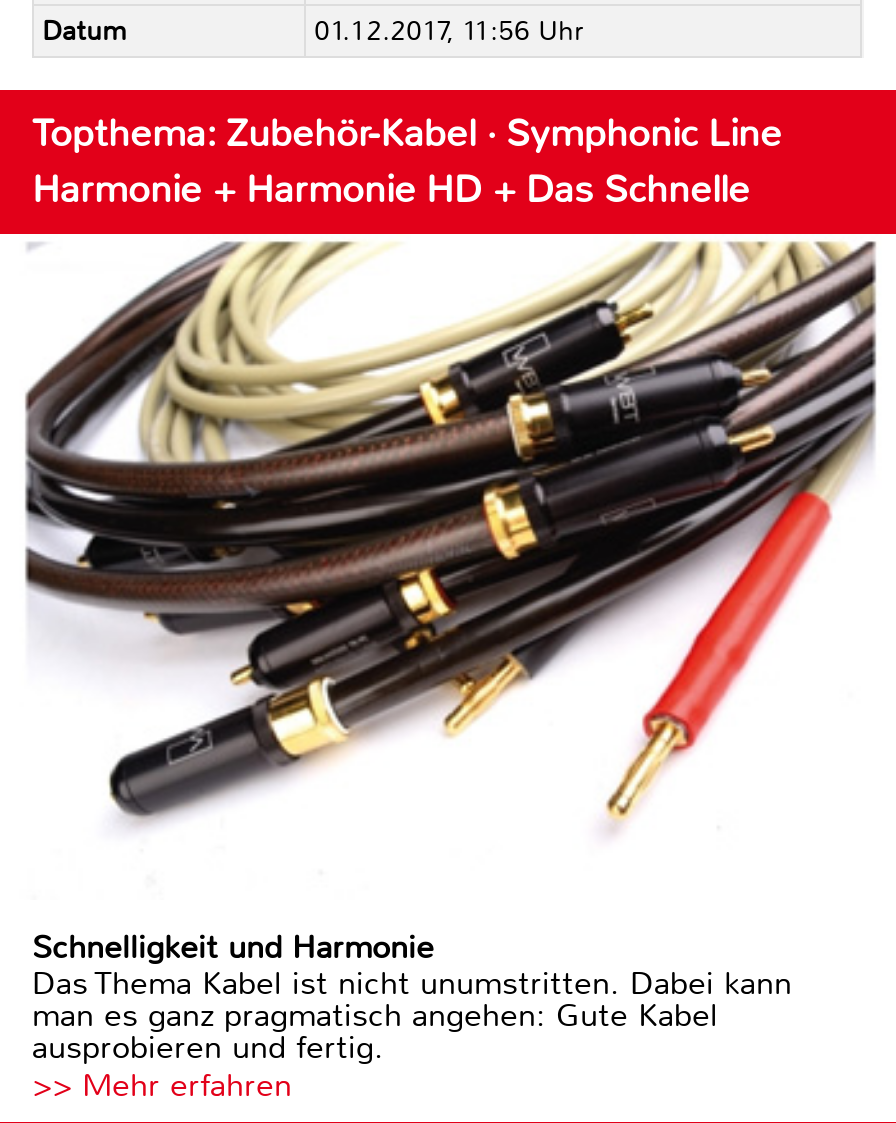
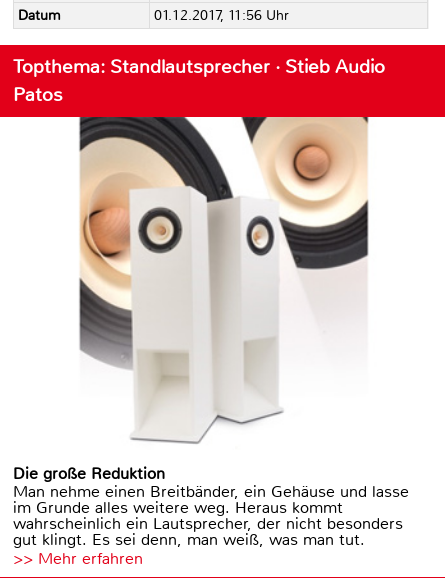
- Topthema: Zubehör-Kabel · Symphonic Line
- Harmonie + Harmonie HD + Das Schnelle
+ Topthema: Standlautsprecher · Stieb Audio
+ Patos

- [image]
- Schnelligkeit und Harmonie
- Das Thema Kabel ist nicht unumstritten. Dabei kann
- man es ganz pragmatisch angehen: Gute Kabel
- ausprobieren und fertig.
+ [image]
+ Die große Reduktion
+ Man nehme einen Breitbänder, ein Gehäuse und lasse
+ im Grunde alles weitere weg. Heraus kommt
+ wahrscheinlich ein Lautsprecher, der nicht besonders
+ gut klingt. Es sei denn, man weiß, was man tut.
